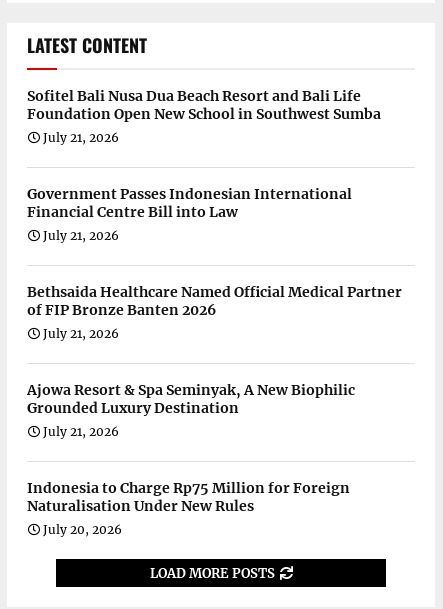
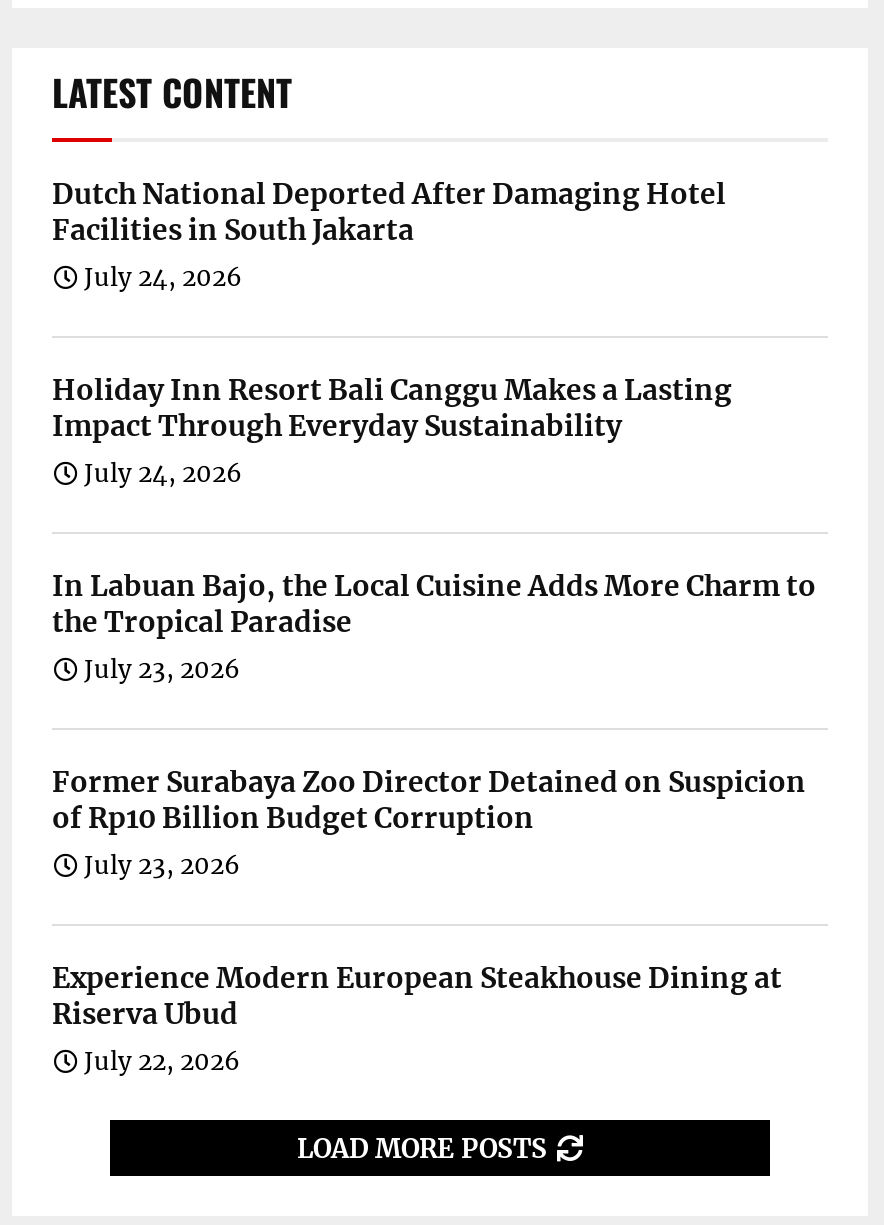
- Sofitel Bali Nusa Dua Beach Resort and Bali Life
- Foundation Open New School in Southwest Sumba
- July 21, 2026
+ Dutch National Deported After Damaging Hotel
+ Facilities in South Jakarta
+ July 24, 2026

- Government Passes Indonesian International
- Financial Centre Bill into Law
- July 21, 2026
+ Holiday Inn Resort Bali Canggu Makes a Lasting
+ Impact Through Everyday Sustainability
+ July 24, 2026

- Bethsaida Healthcare Named Official Medical Partner
- of FIP Bronze Banten 2026
- July 21, 2026
+ In Labuan Bajo, the Local Cuisine Adds More Charm to
+ the Tropical Paradise
+ July 23, 2026

- Ajowa Resort & Spa Seminyak, A New Biophilic
- Grounded Luxury Destination
- July 21, 2026
+ Former Surabaya Zoo Director Detained on Suspicion
+ of Rp10 Billion Budget Corruption
+ July 23, 2026

- Indonesia to Charge Rp75 Million for Foreign
- Naturalisation Under New Rules
- July 20, 2026
+ Experience Modern European Steakhouse Dining at
+ Riserva Ubud
+ July 22, 2026
